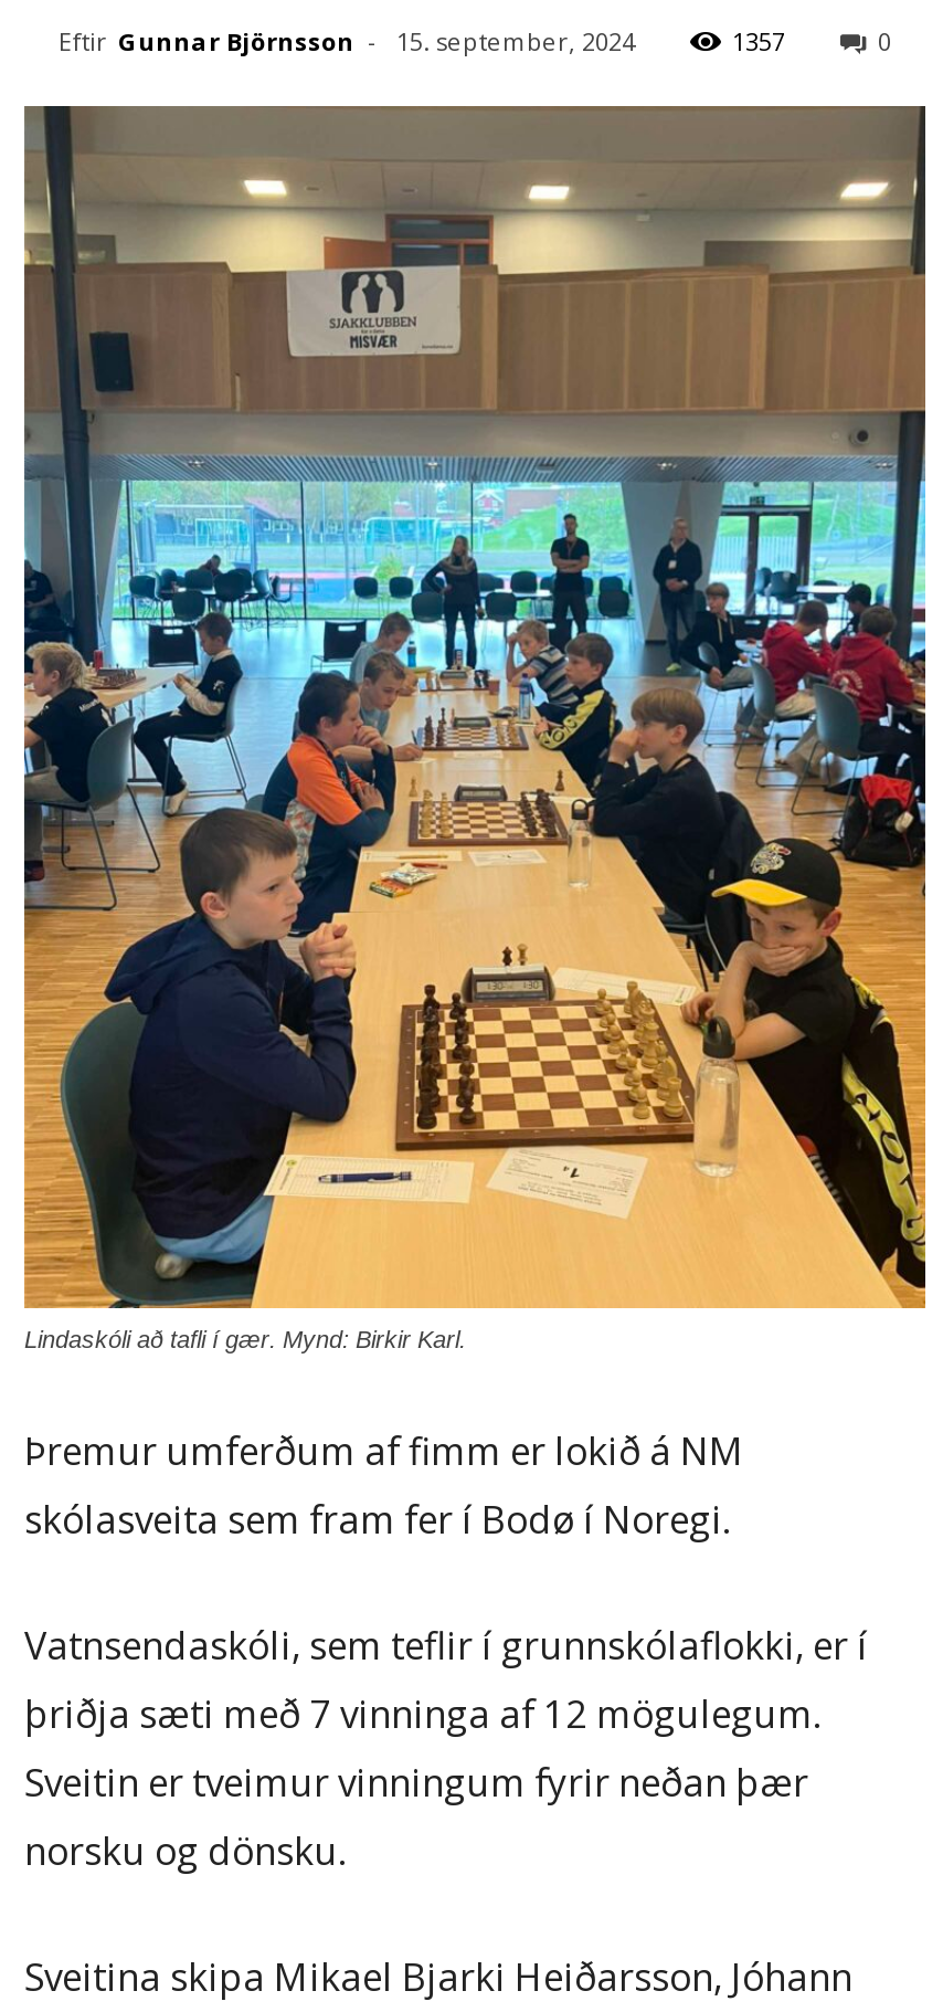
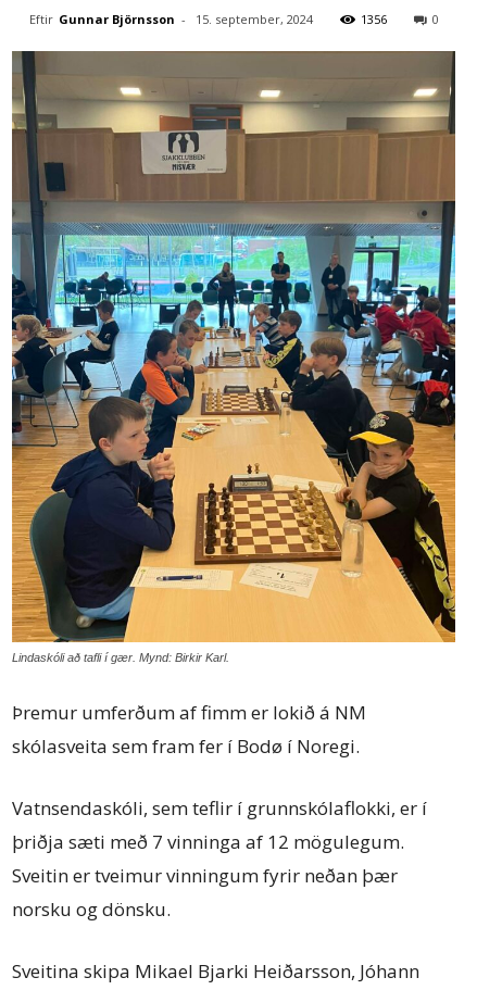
- 1357
+ 1356
